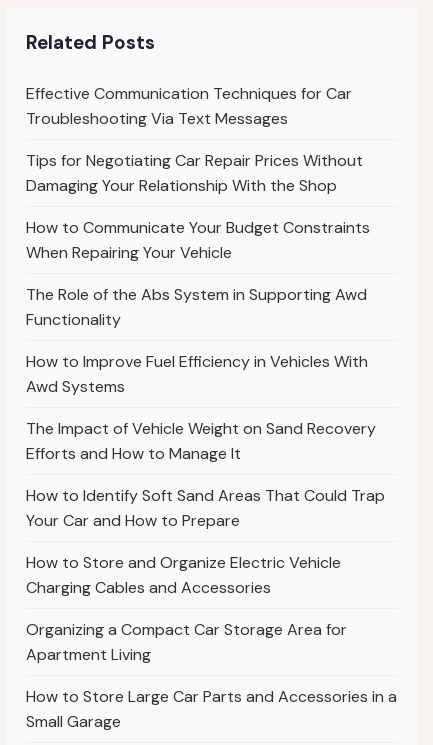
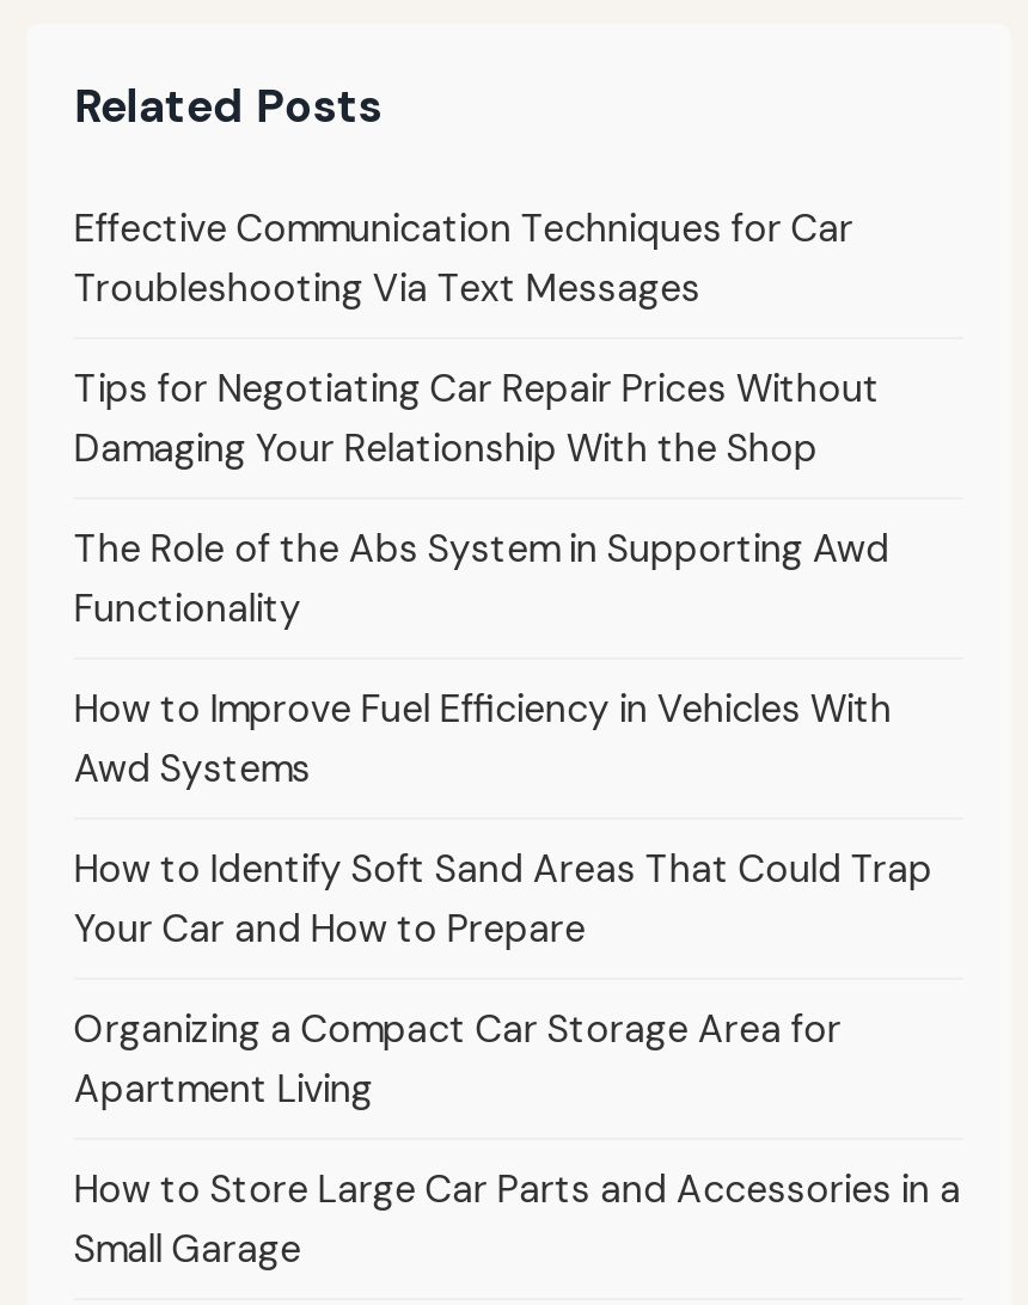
- How to Communicate Your Budget Constraints
- When Repairing Your Vehicle

- The Impact of Vehicle Weight on Sand Recovery
- Efforts and How to Manage It

- How to Store and Organize Electric Vehicle
- Charging Cables and Accessories
